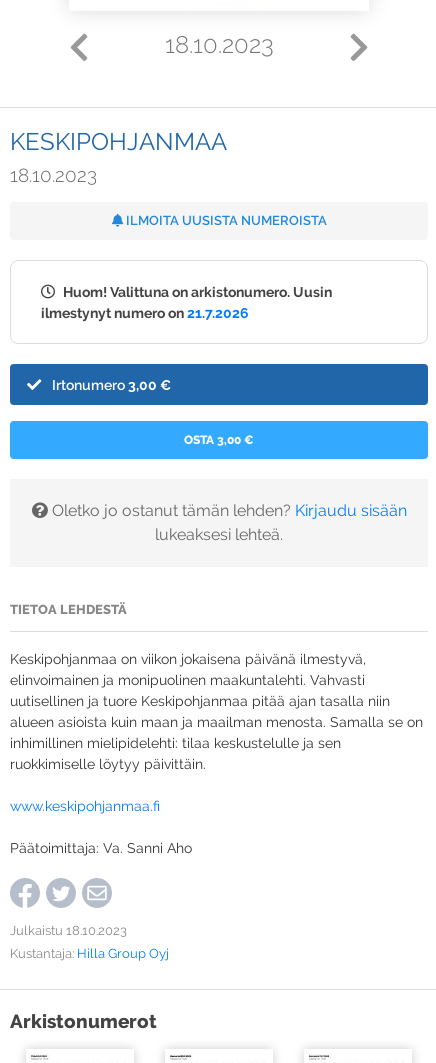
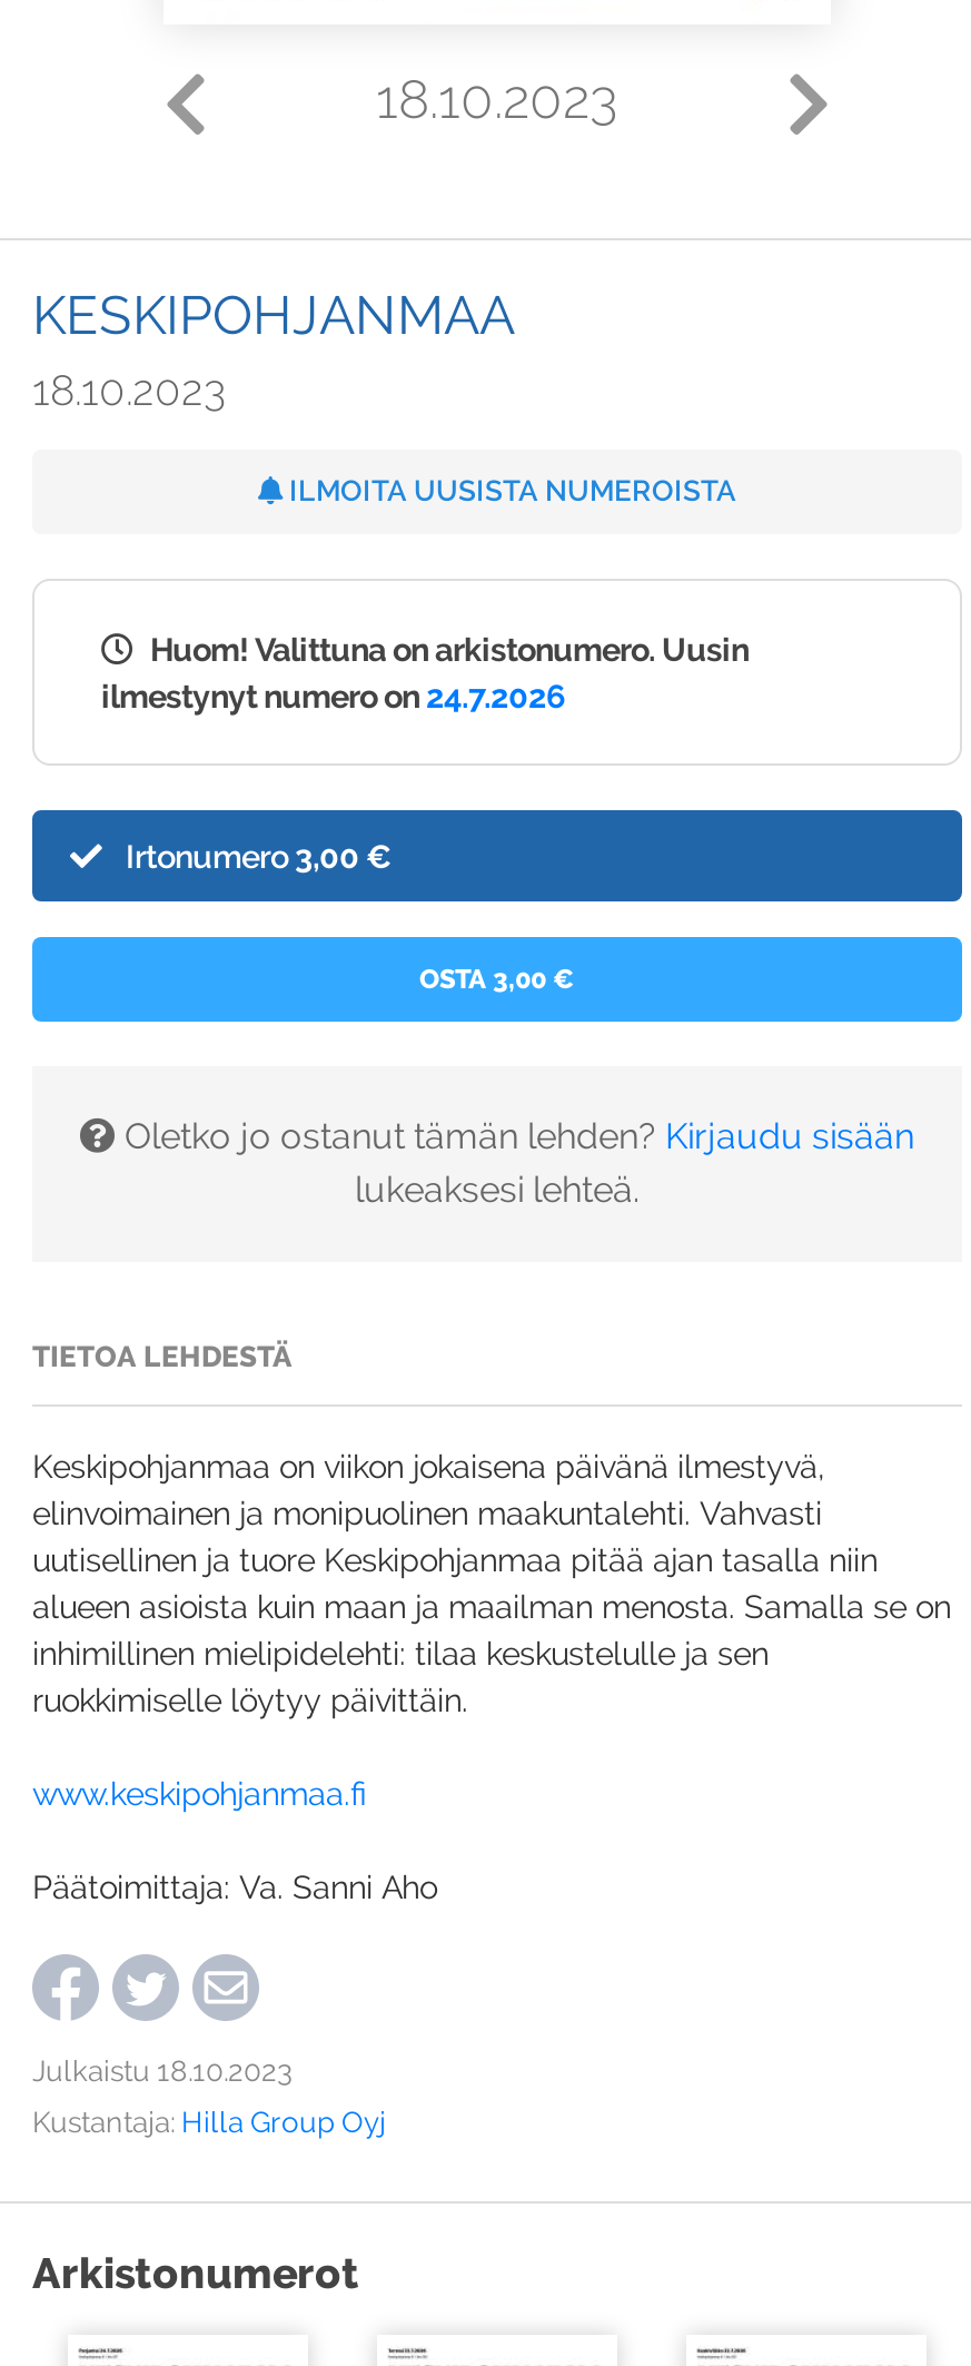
- ilmestynyt numero on 21.7.2026
+ ilmestynyt numero on 24.7.2026
